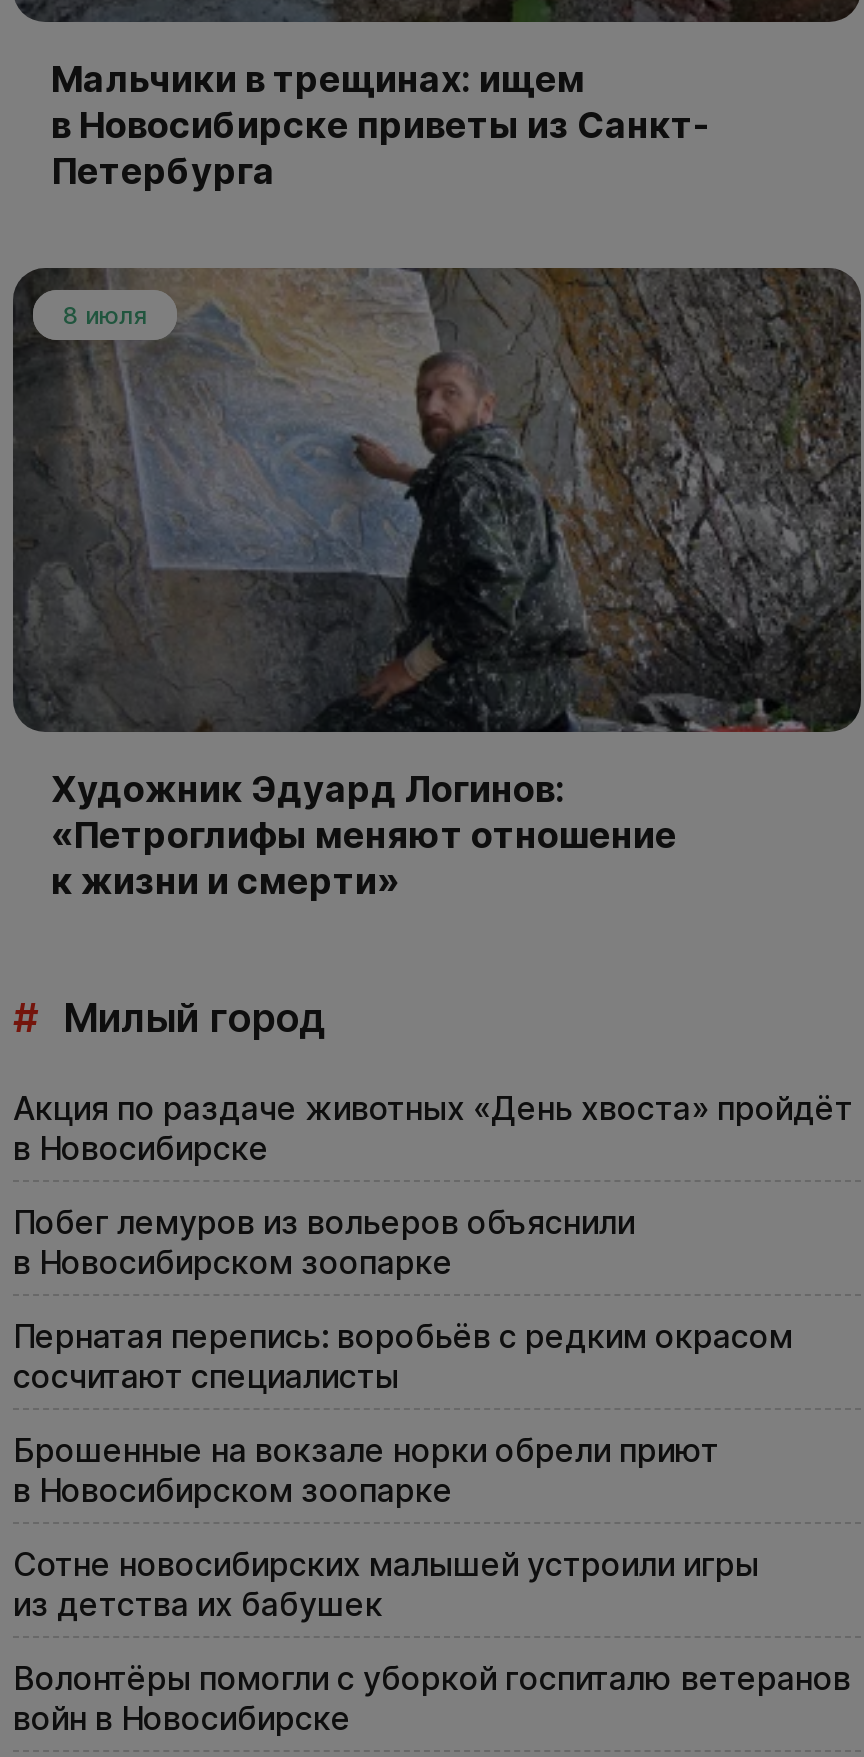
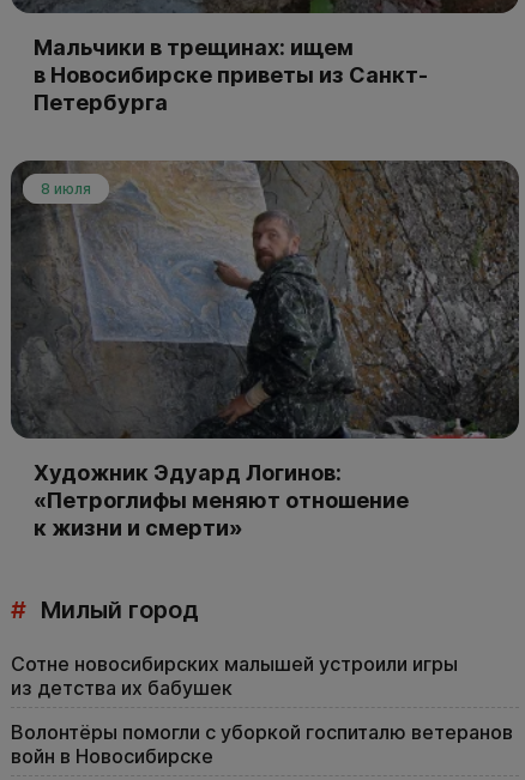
- Акция по раздаче животных «День хвоста» пройдёт
- в Новосибирске
- Побег лемуров из вольеров объяснили
- в Новосибирском зоопарке
- Пернатая перепись: воробьёв с редким окрасом
- сосчитают специалисты
- Брошенные на вокзале норки обрели приют
- в Новосибирском зоопарке
